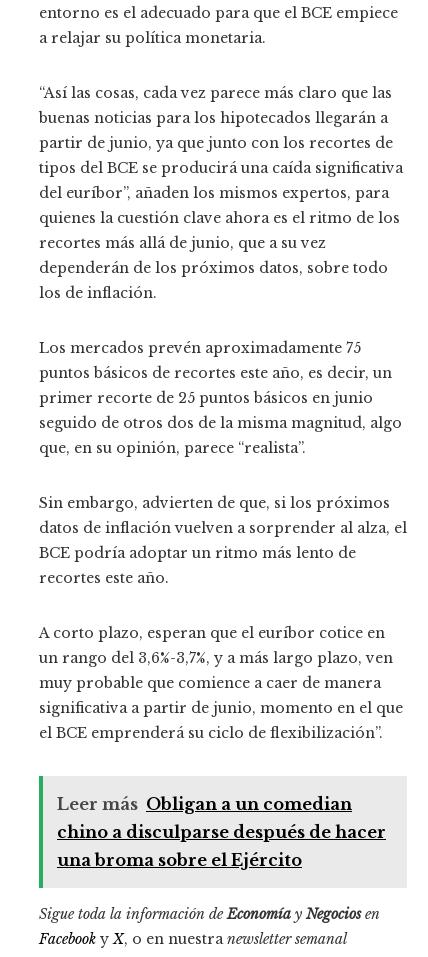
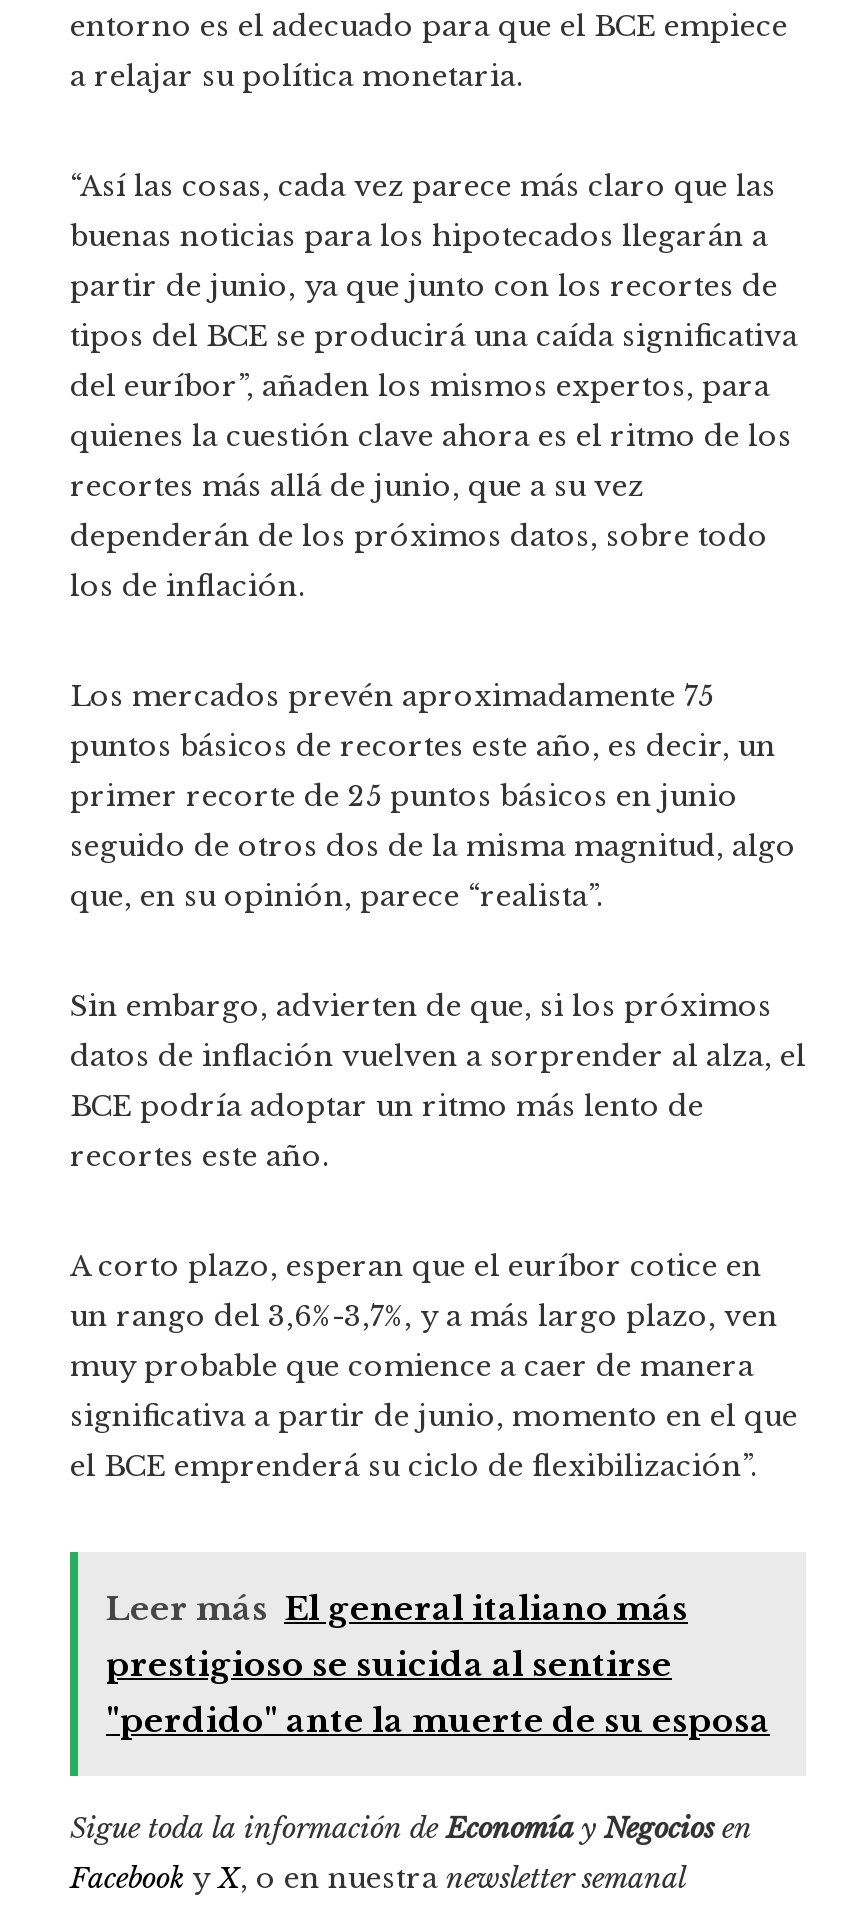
- Leer más Obligan a un comedian
- chino a disculparse después de hacer
- una broma sobre el Ejército
+ Leer más El general italiano más
+ prestigioso se suicida al sentirse
+ "perdido" ante la muerte de su esposa
